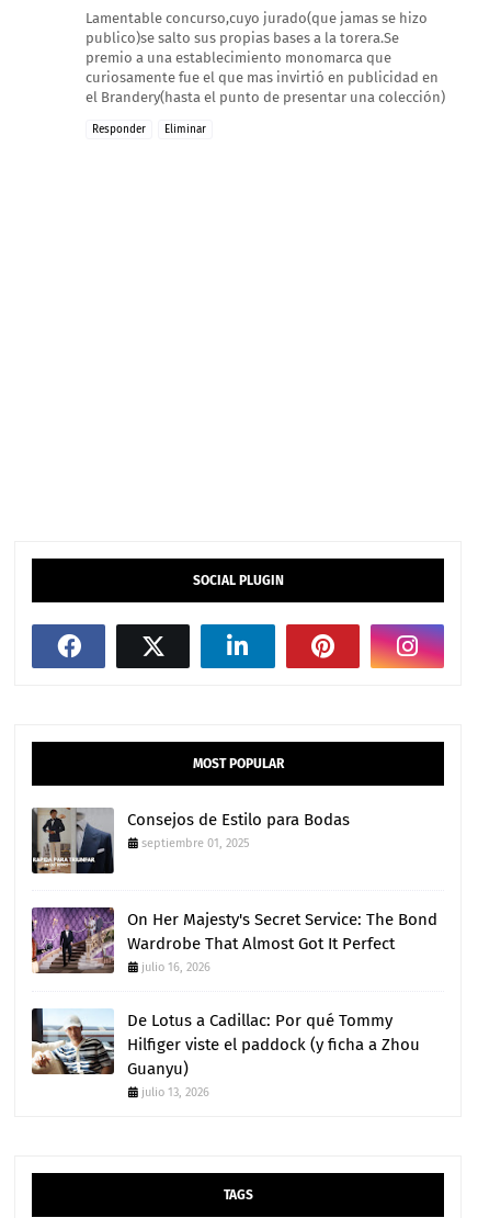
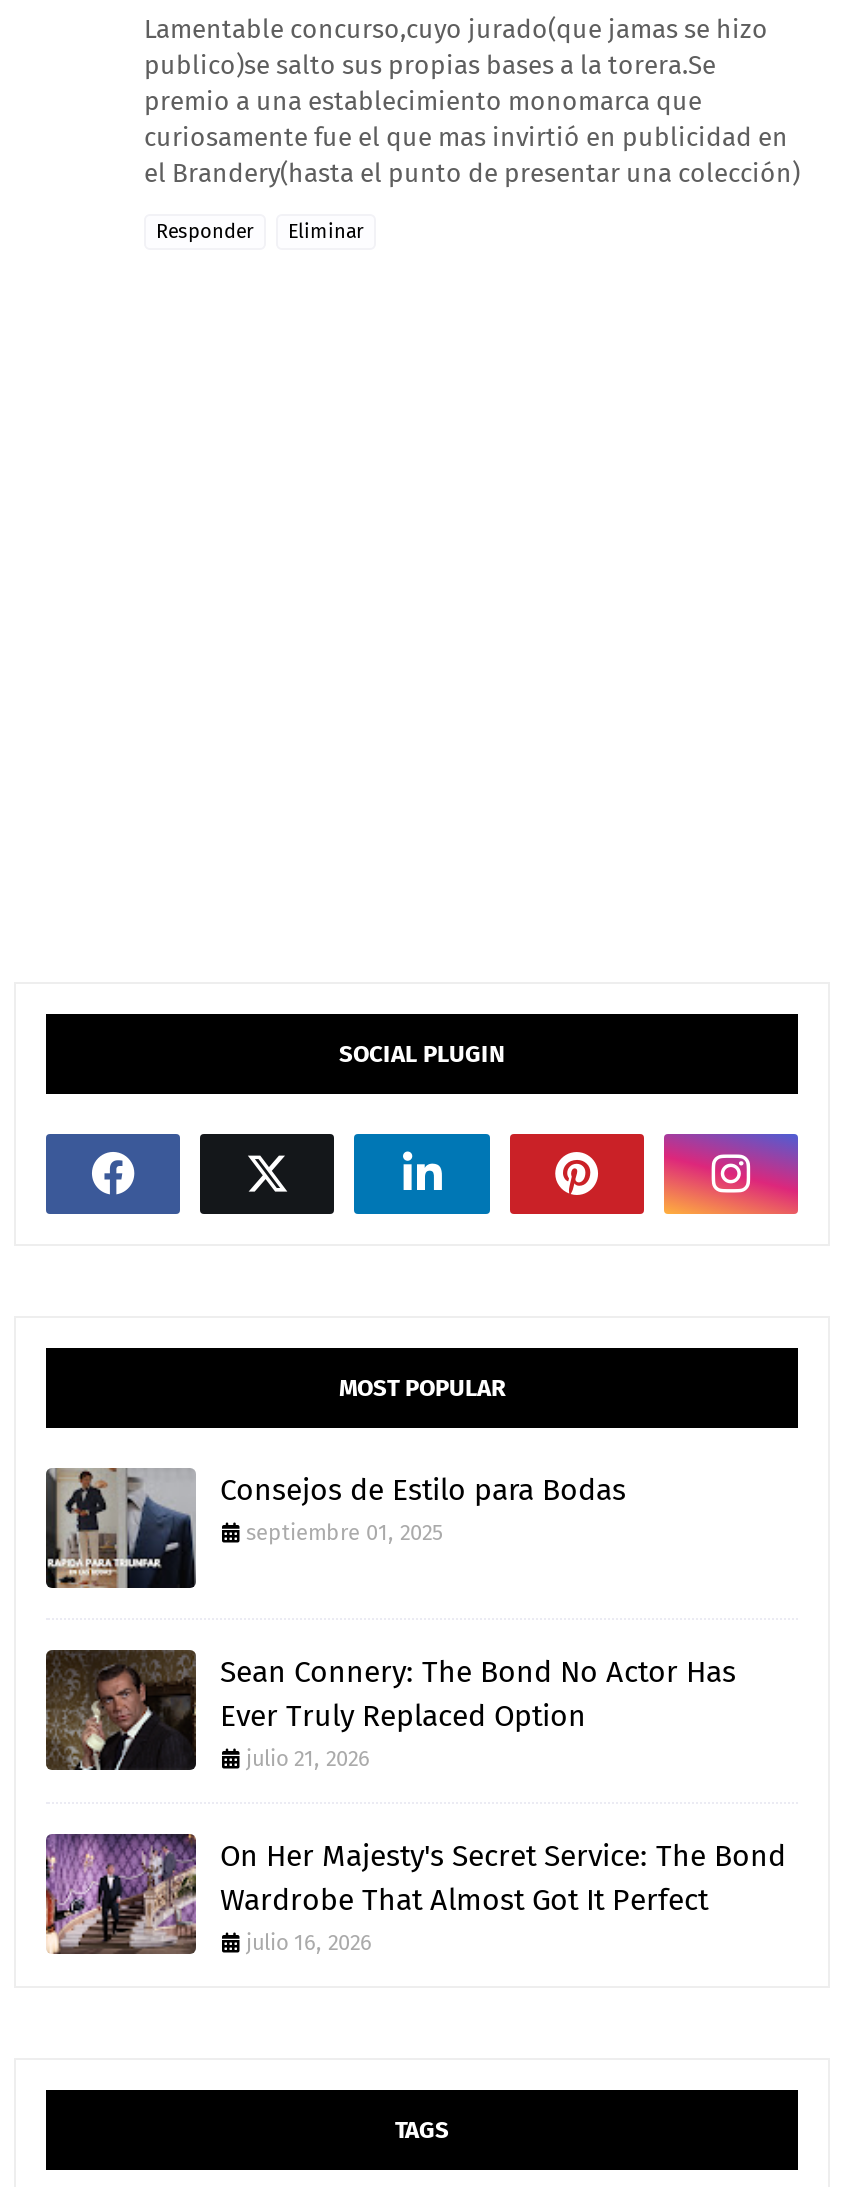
+ [image]
+ Sean Connery: The Bond No Actor Has
+ Ever Truly Replaced Option
+ julio 21, 2026

moved down: [image] | On Her Majesty's Secret Service: The Bond | Wardrobe That Almost Got It Perfect | julio 16, 2026

- [image]
- De Lotus a Cadillac: Por qué Tommy
- Hilfiger viste el paddock (y ficha a Zhou
- Guanyu)
- julio 13, 2026
